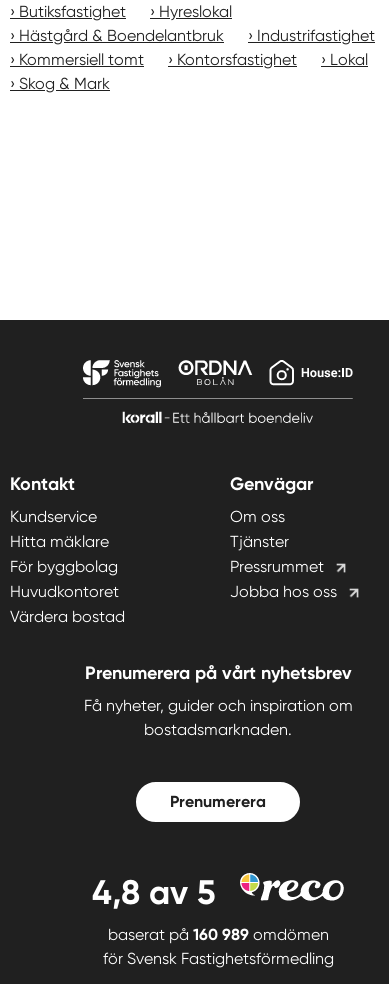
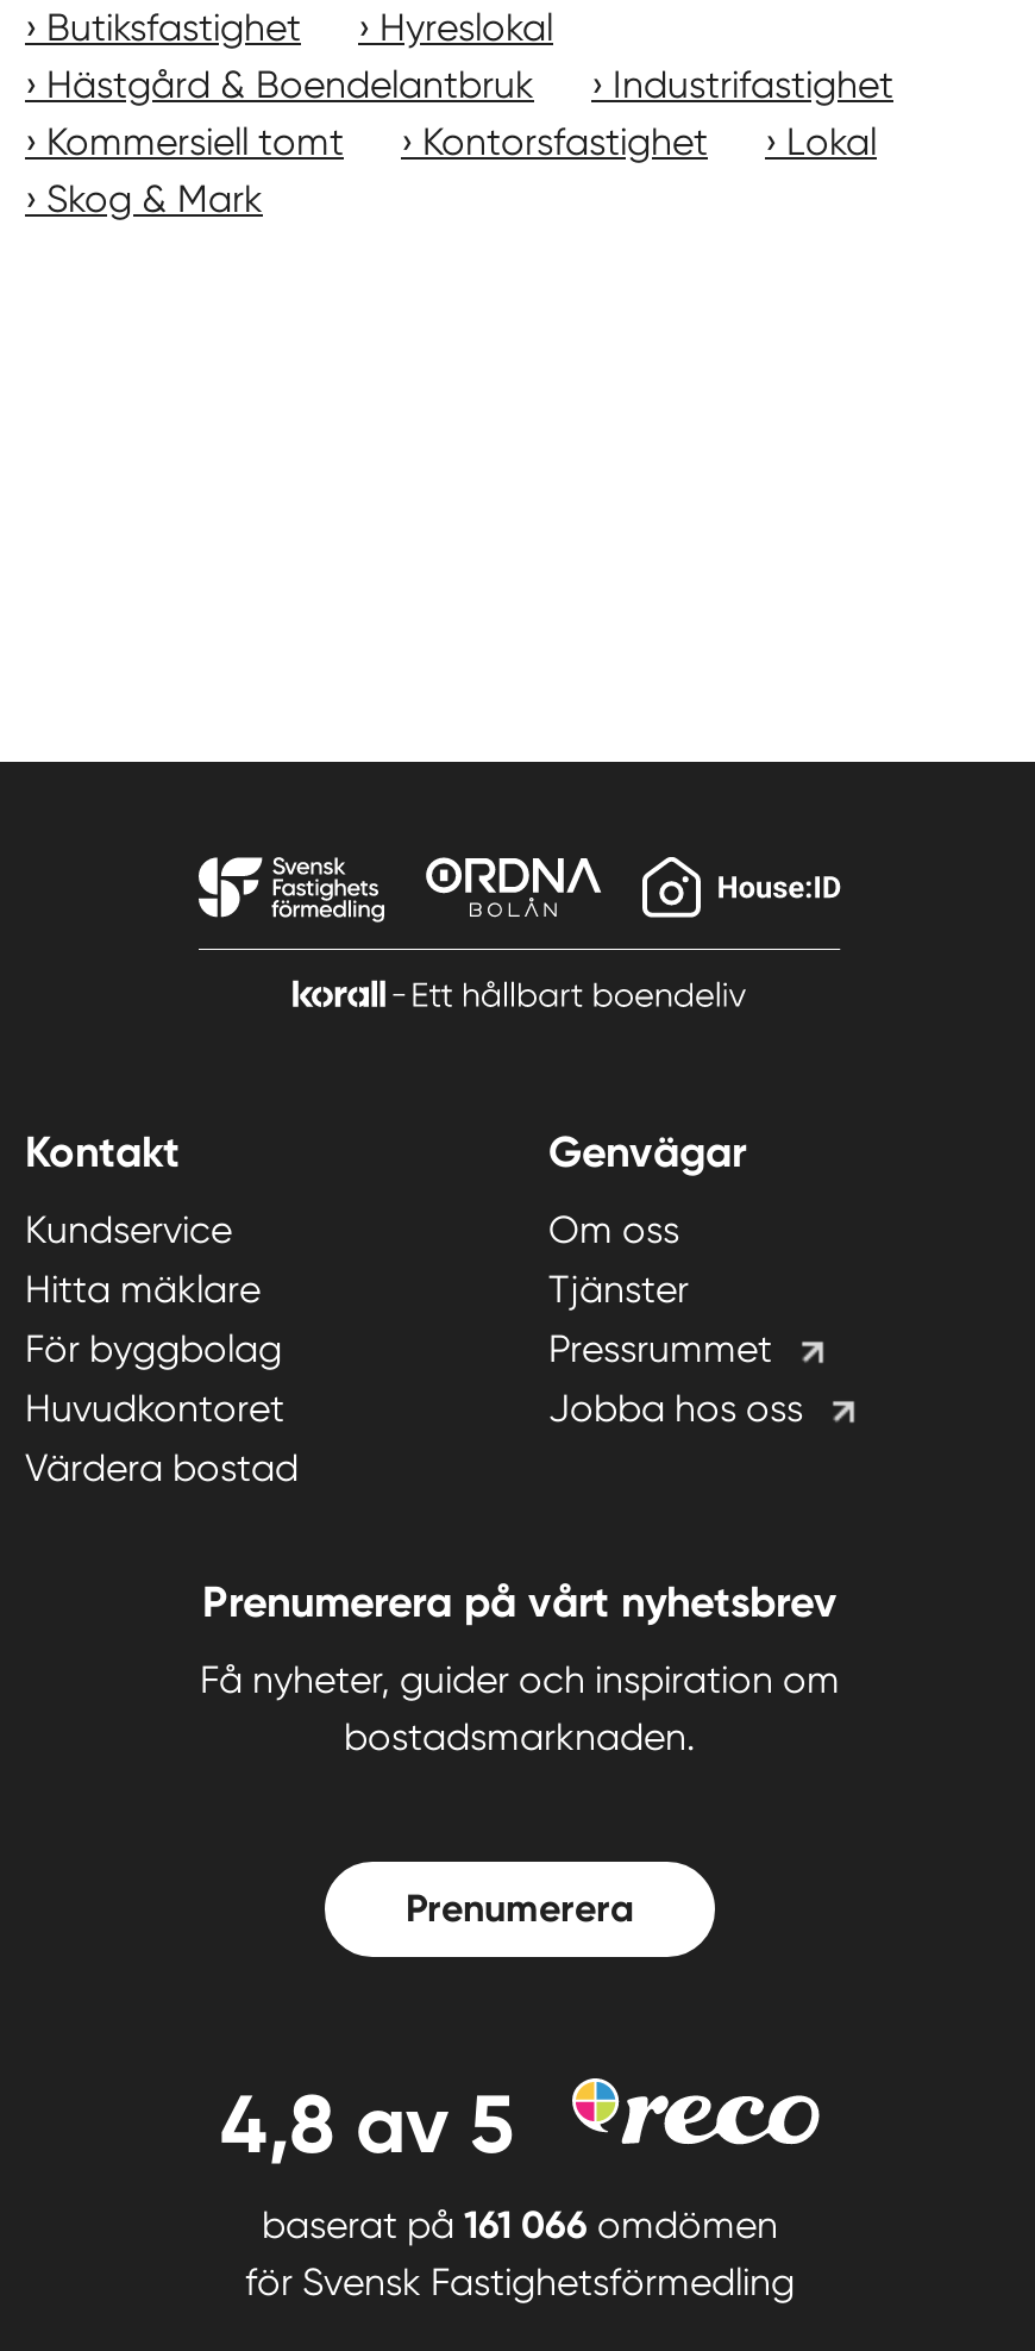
- baserat på 160 989 omdömen
+ baserat på 161 066 omdömen
